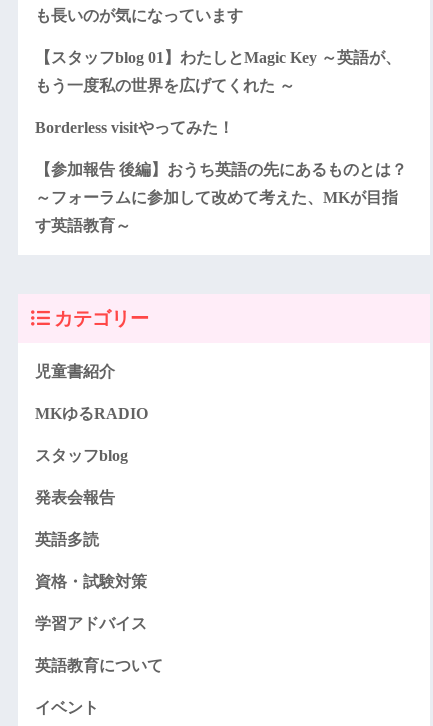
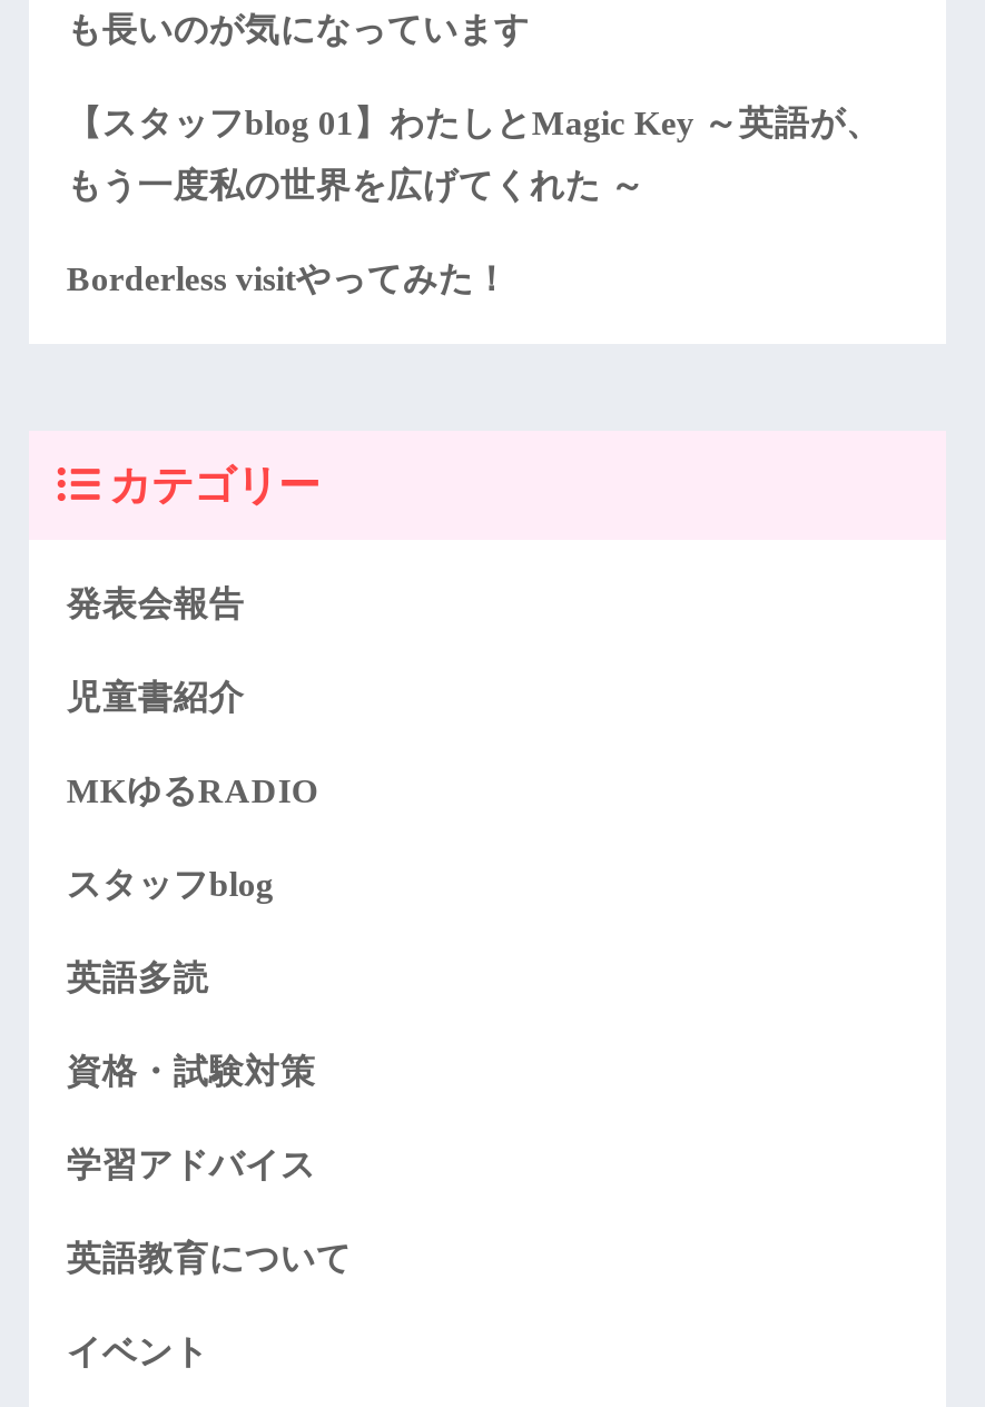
- 【参加報告 後編】おうち英語の先にあるものとは？
- ～フォーラムに参加して改めて考えた、MKが目指
- す英語教育～

moved up: 発表会報告
